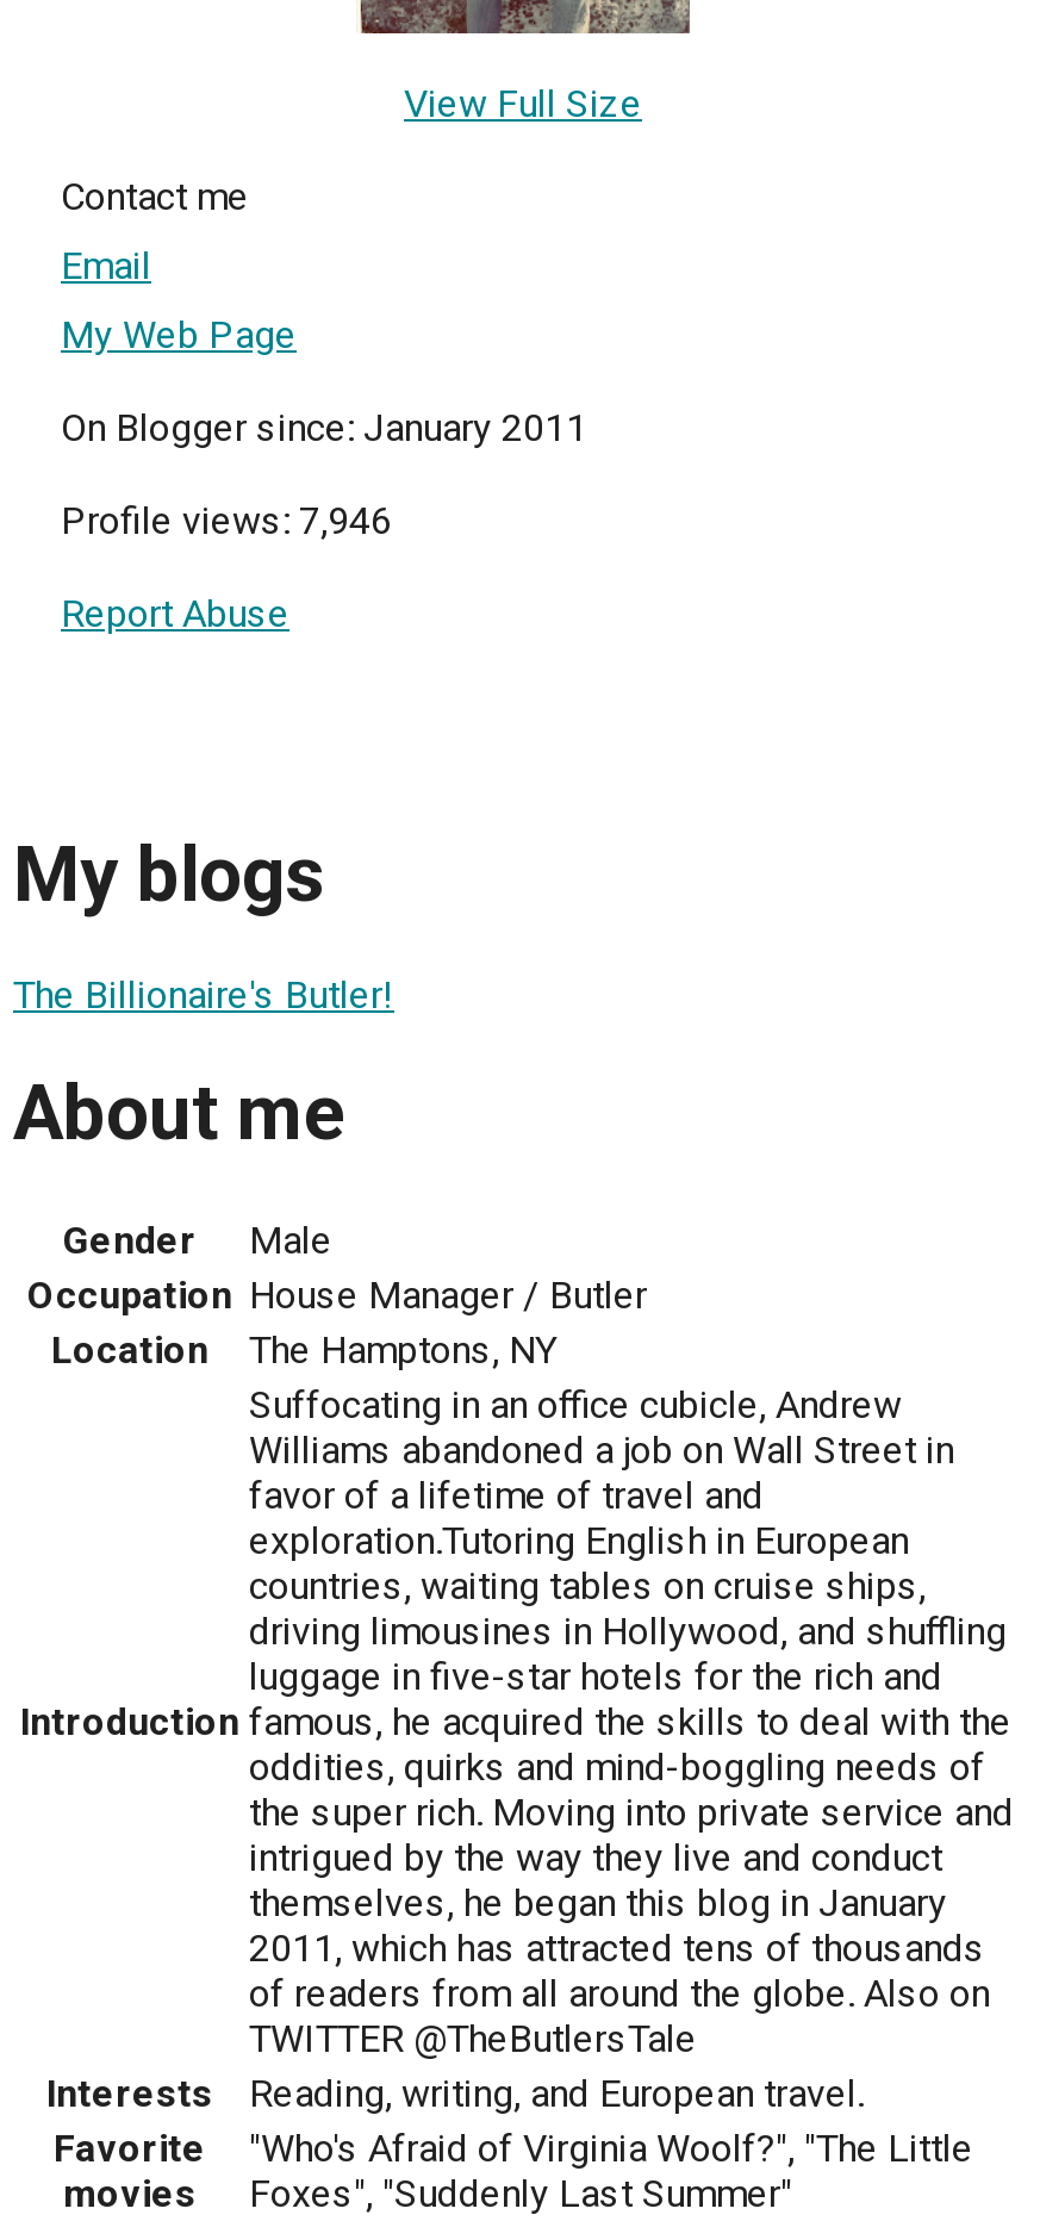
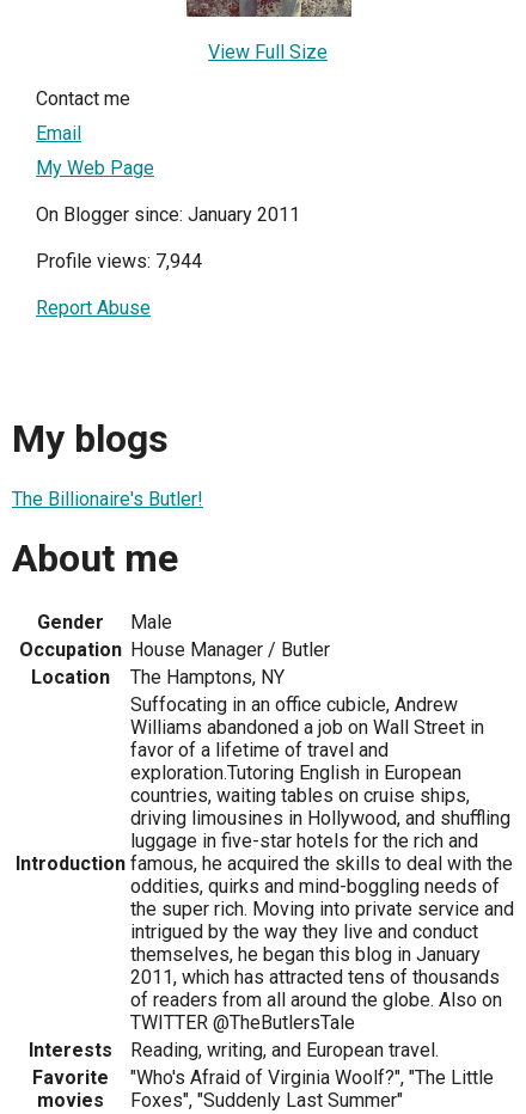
- Profile views: 7,946
+ Profile views: 7,944
